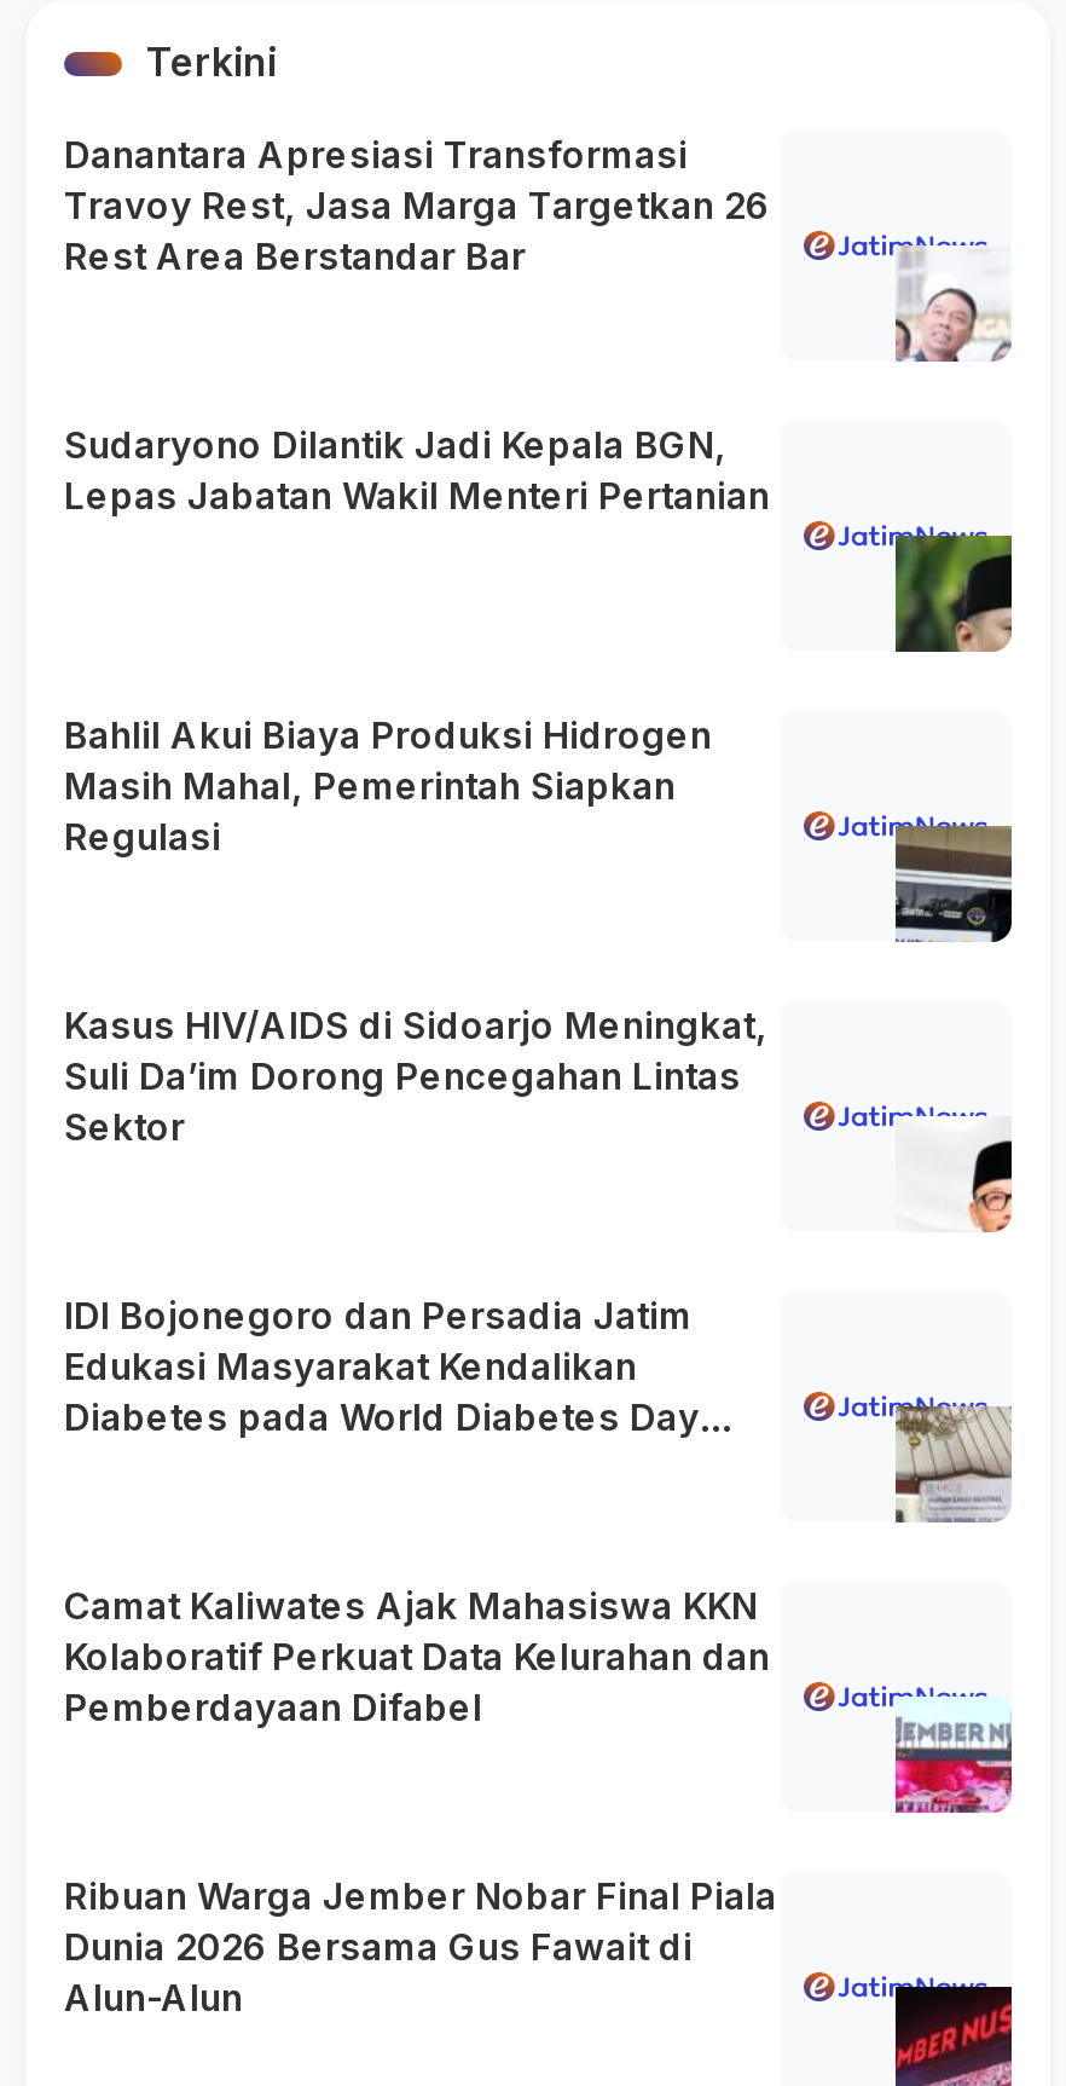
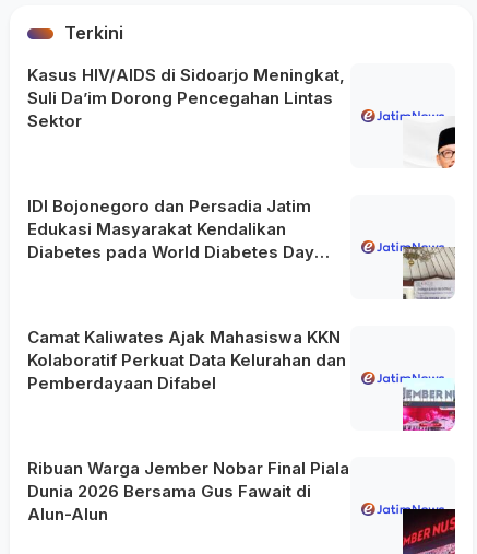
- Danantara Apresiasi Transformasi
- Travoy Rest, Jasa Marga Targetkan 26
- Rest Area Berstandar Bar

- [image]

- Sudaryono Dilantik Jadi Kepala BGN,
- Lepas Jabatan Wakil Menteri Pertanian

- [image]

- Bahlil Akui Biaya Produksi Hidrogen
- Masih Mahal, Pemerintah Siapkan
- Regulasi

- [image]
